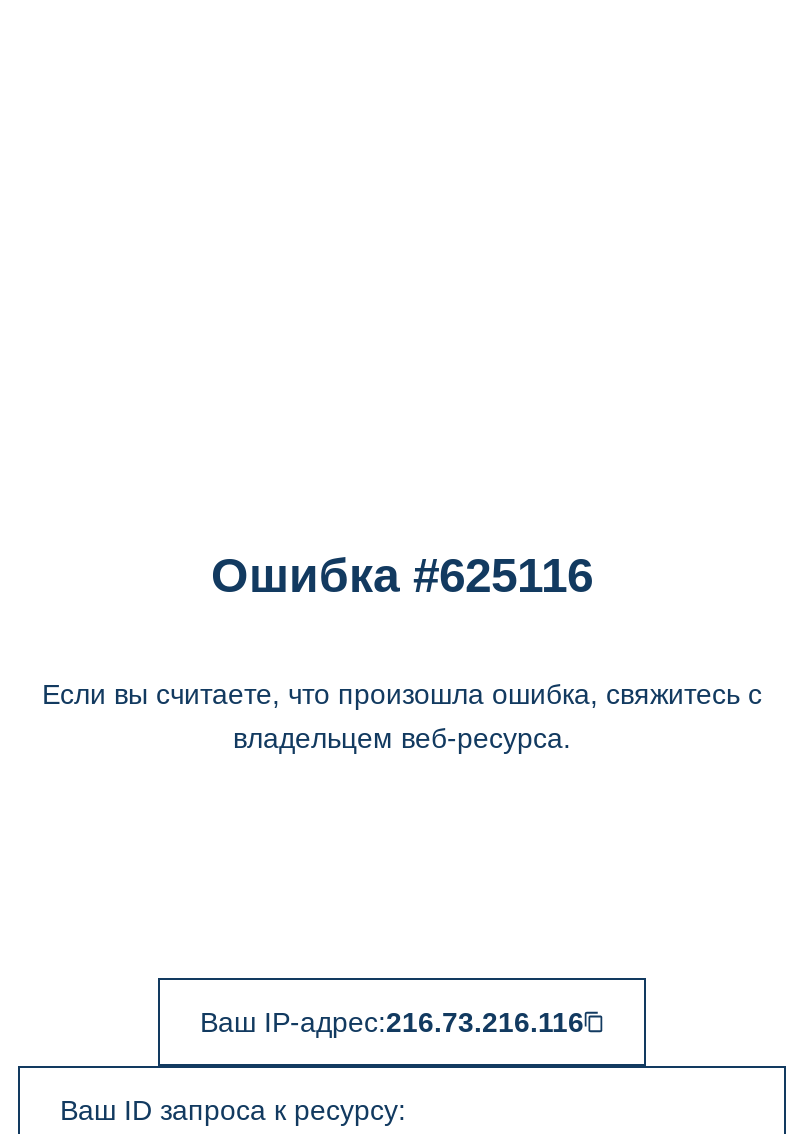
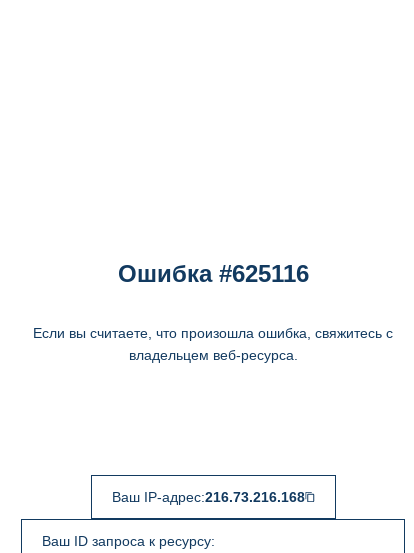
- Ваш IP-адрес:216.73.216.116
+ Ваш IP-адрес:216.73.216.168
